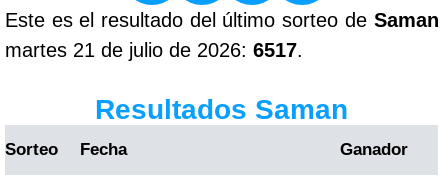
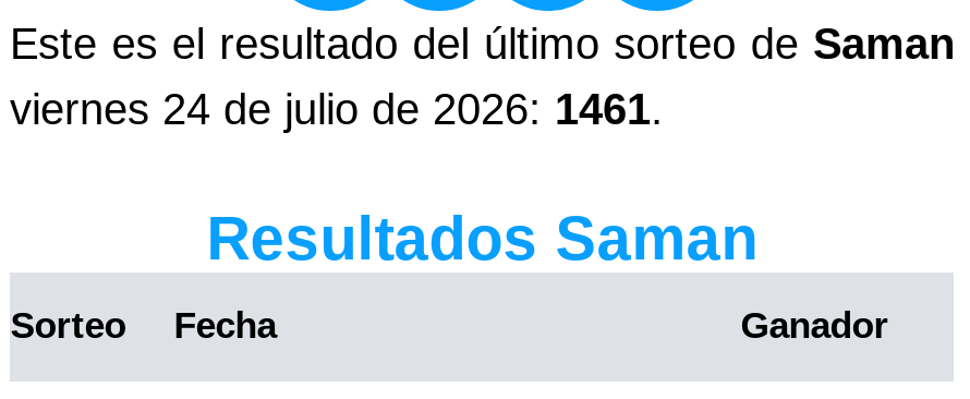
- martes 21 de julio de 2026: 6517.
+ viernes 24 de julio de 2026: 1461.
